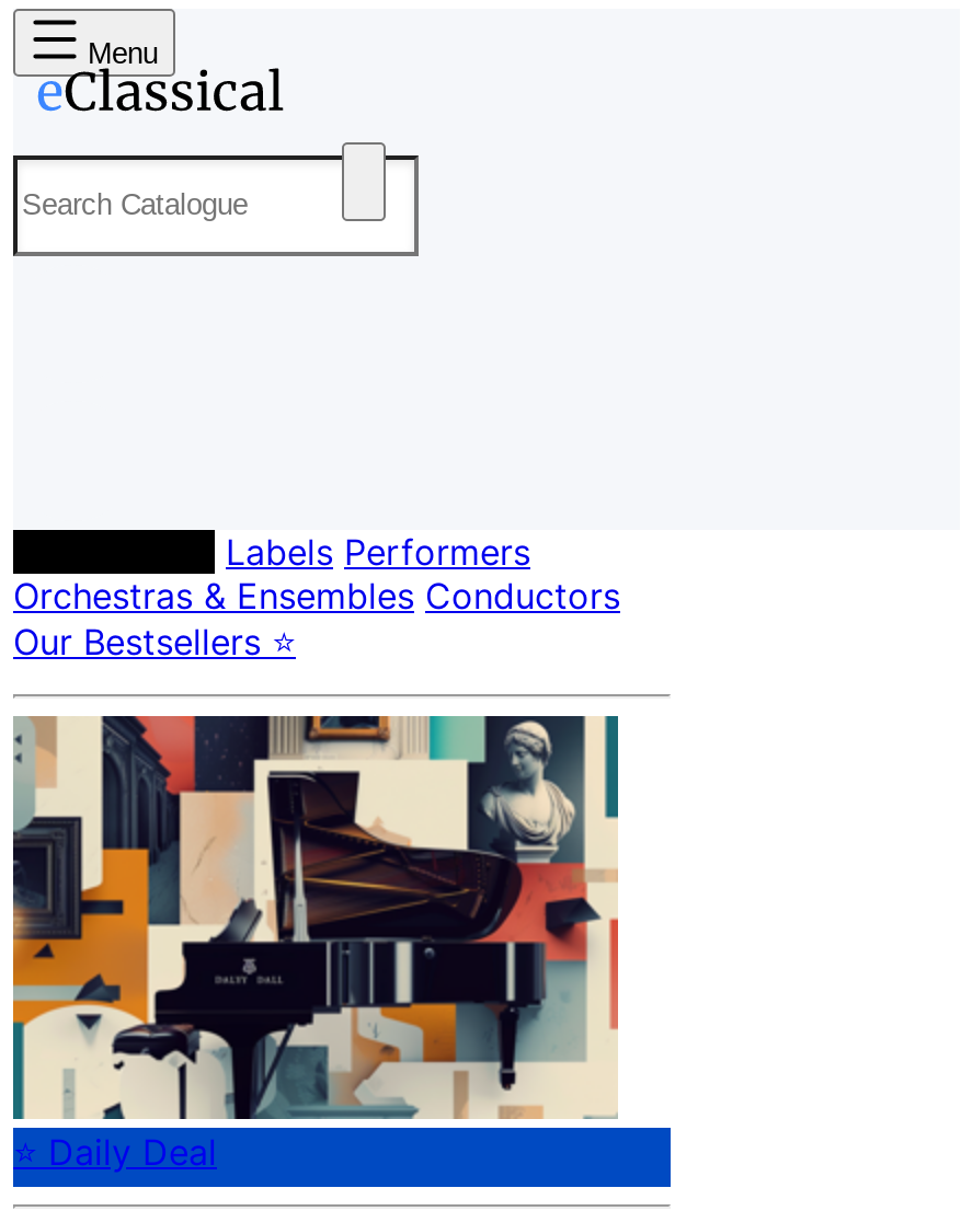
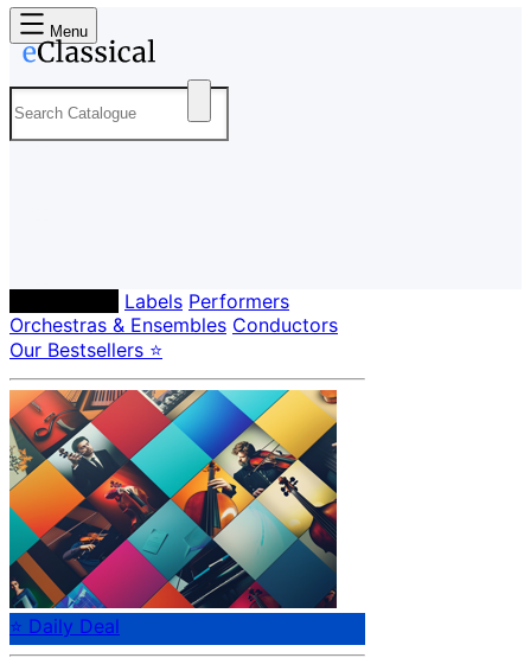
- [image]
+ [image]
